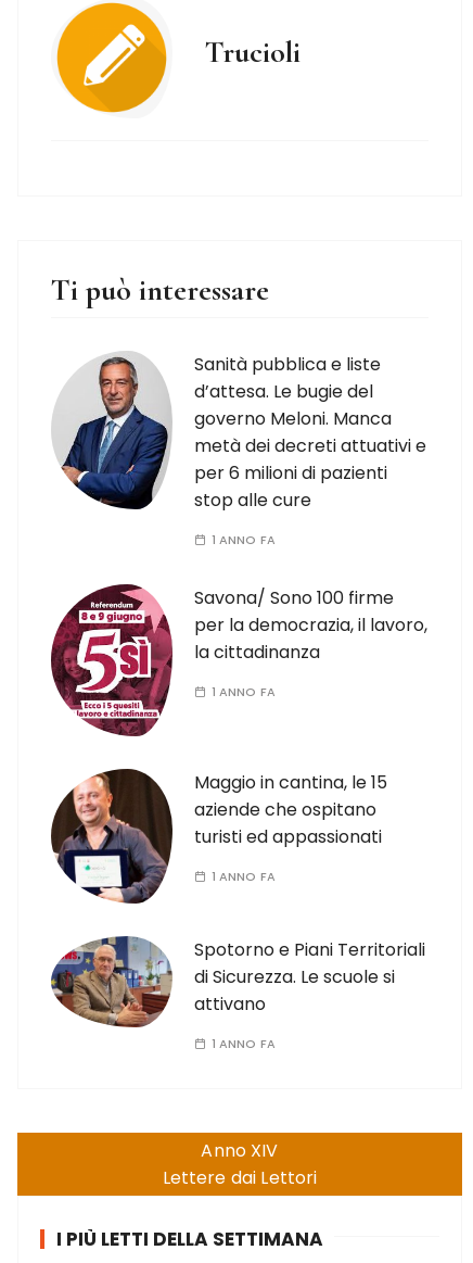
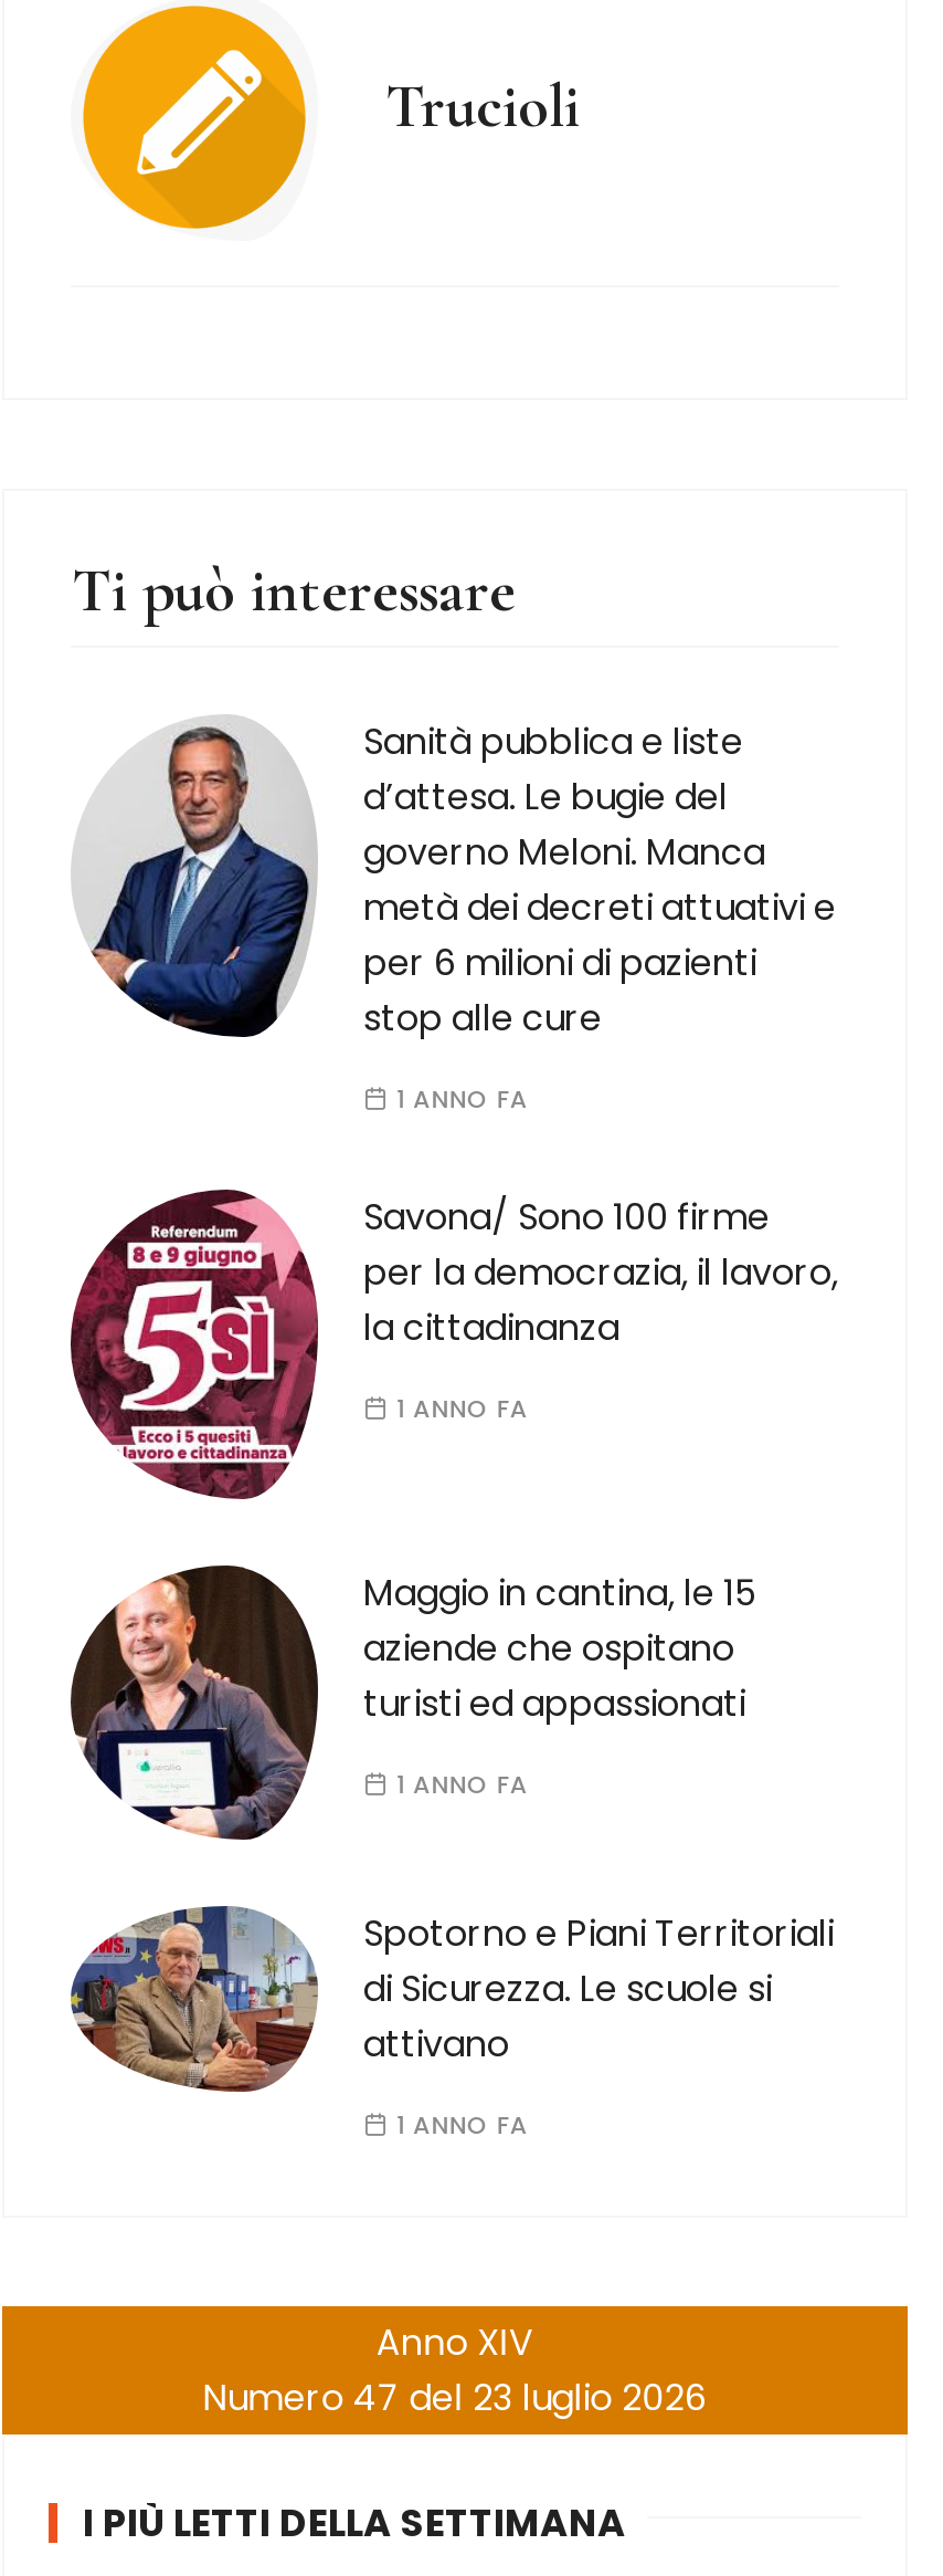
- Lettere dai Lettori
+ Numero 47 del 23 luglio 2026
